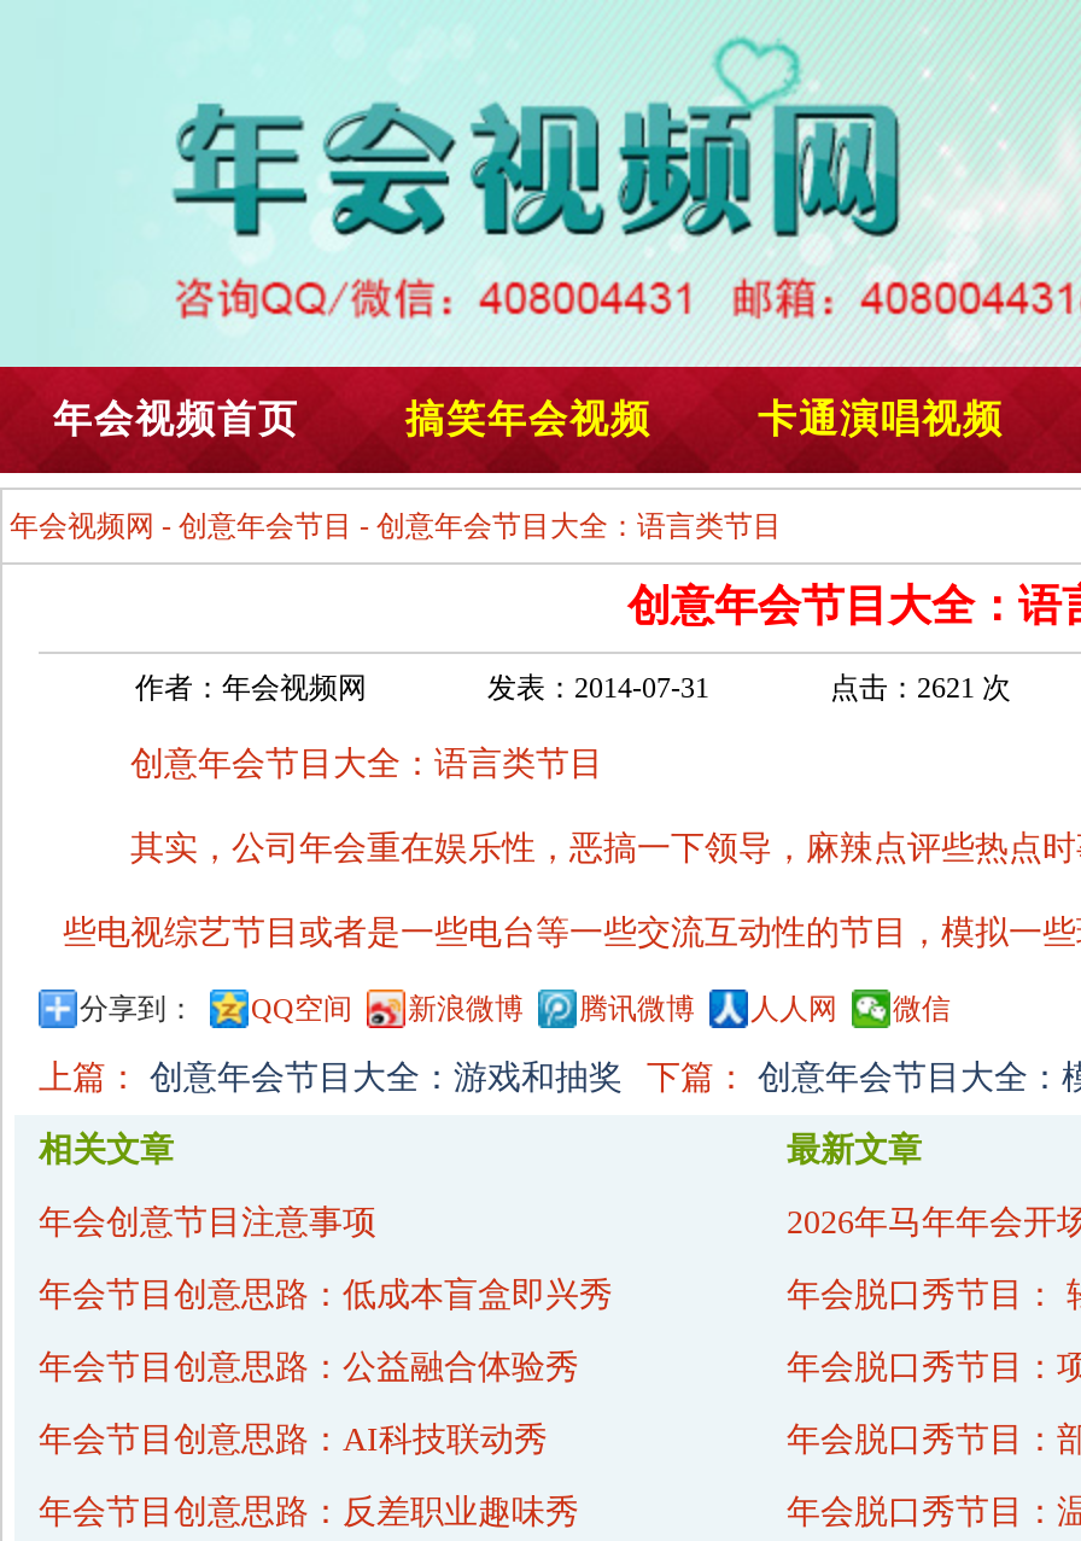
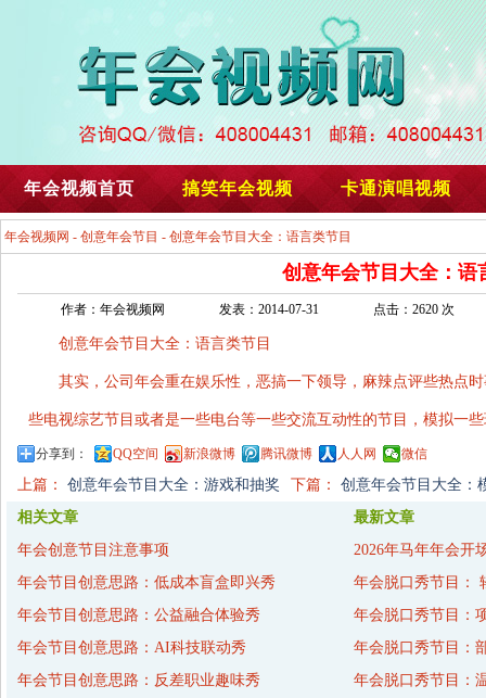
- 点击：2621 次
+ 点击：2620 次
